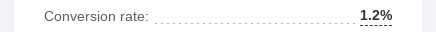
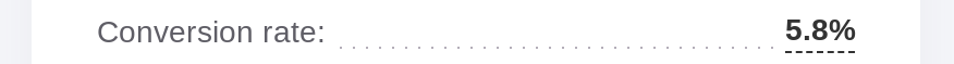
- 1.2%
+ 5.8%
